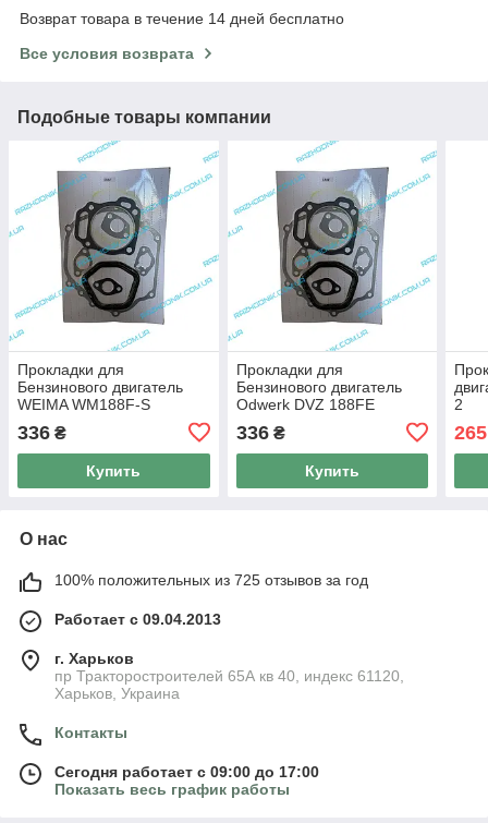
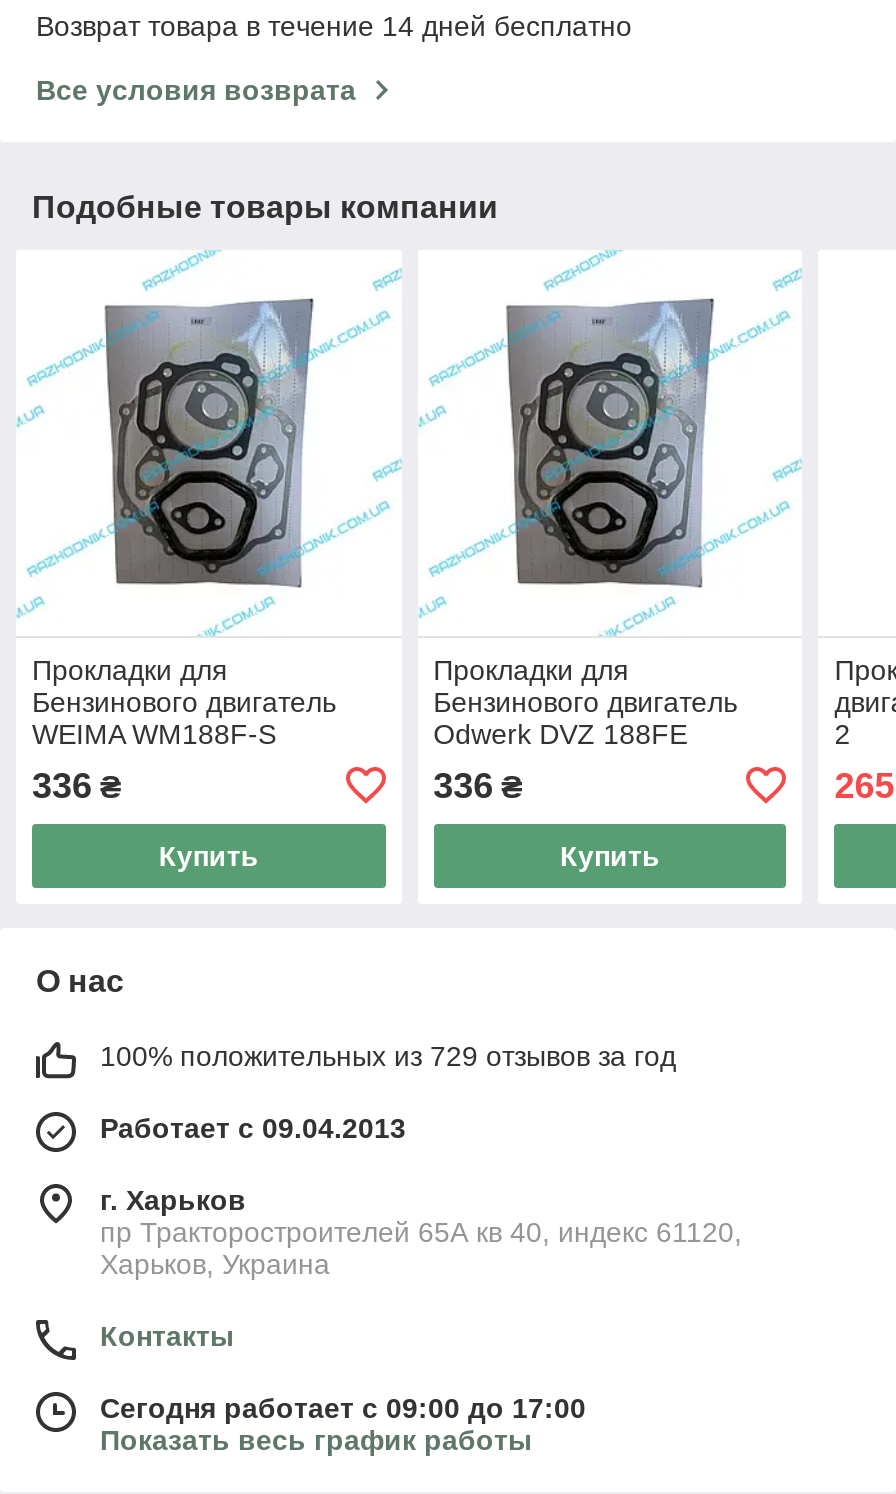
- 100% положительных из 725 отзывов за год
+ 100% положительных из 729 отзывов за год
